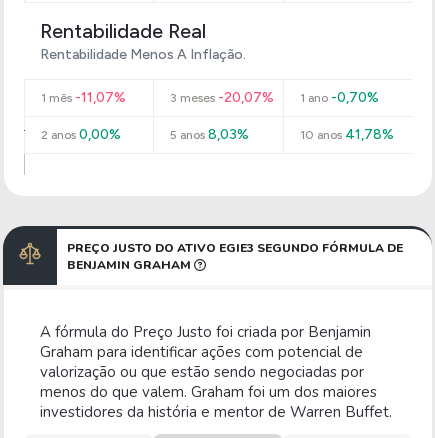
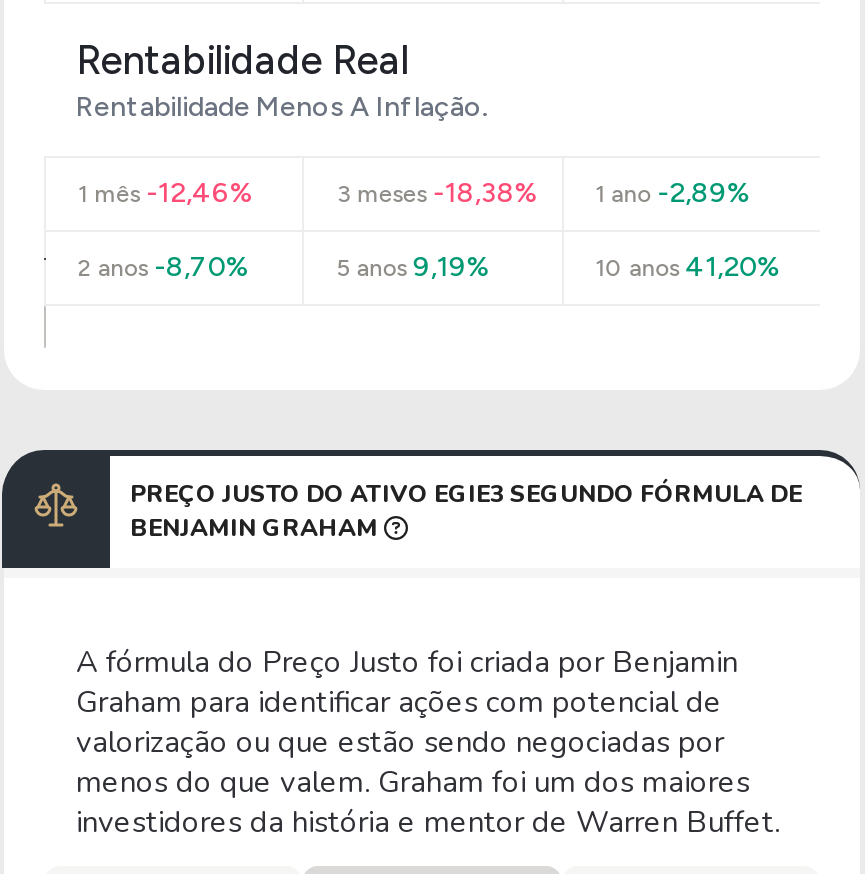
- 1 mês -11,07%
+ 1 mês -12,46%

- 3 meses -20,07%
+ 3 meses -18,38%

- 1 ano -0,70%
+ 1 ano -2,89%

- 2 anos 0,00%
+ 2 anos -8,70%

- 5 anos 8,03%
+ 5 anos 9,19%

- 10 anos 41,78%
+ 10 anos 41,20%
